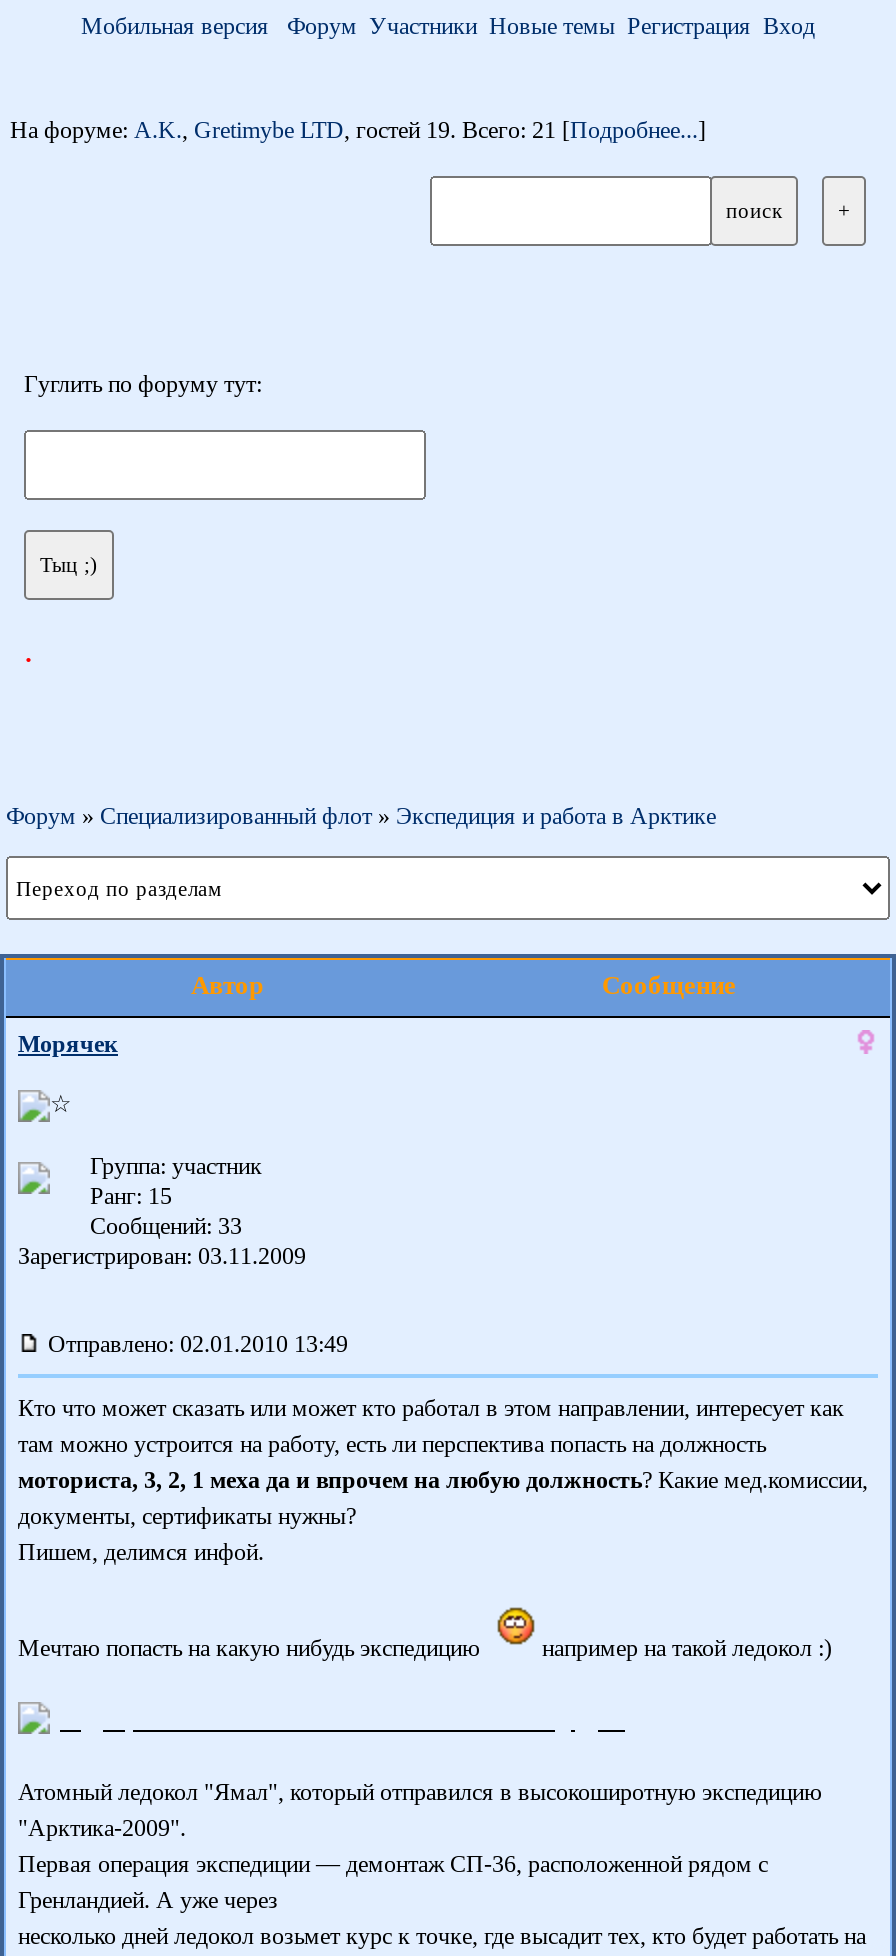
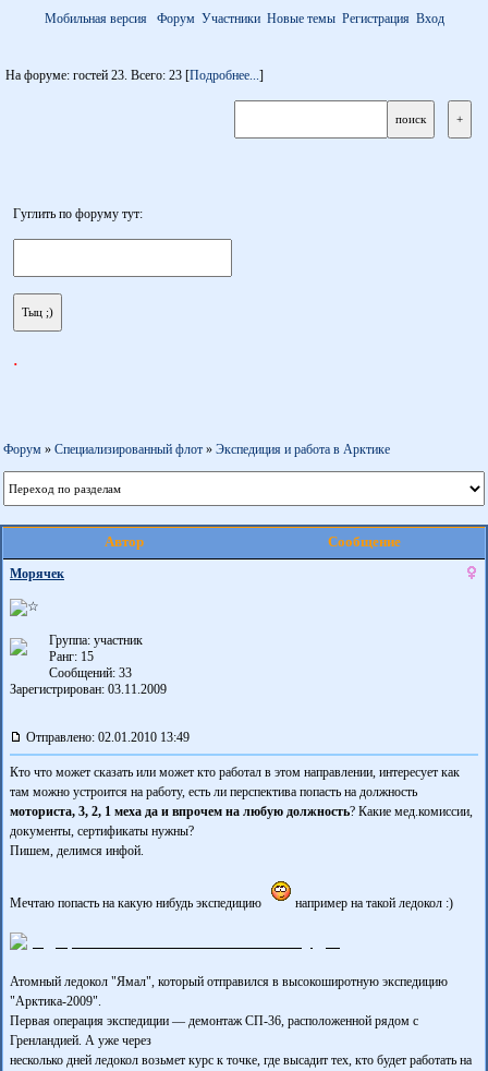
- На форуме: A.K., Gretimybe LTD, гостей 19. Всего: 21 [Подробнее...]
+ На форуме: гостей 23. Всего: 23 [Подробнее...]
